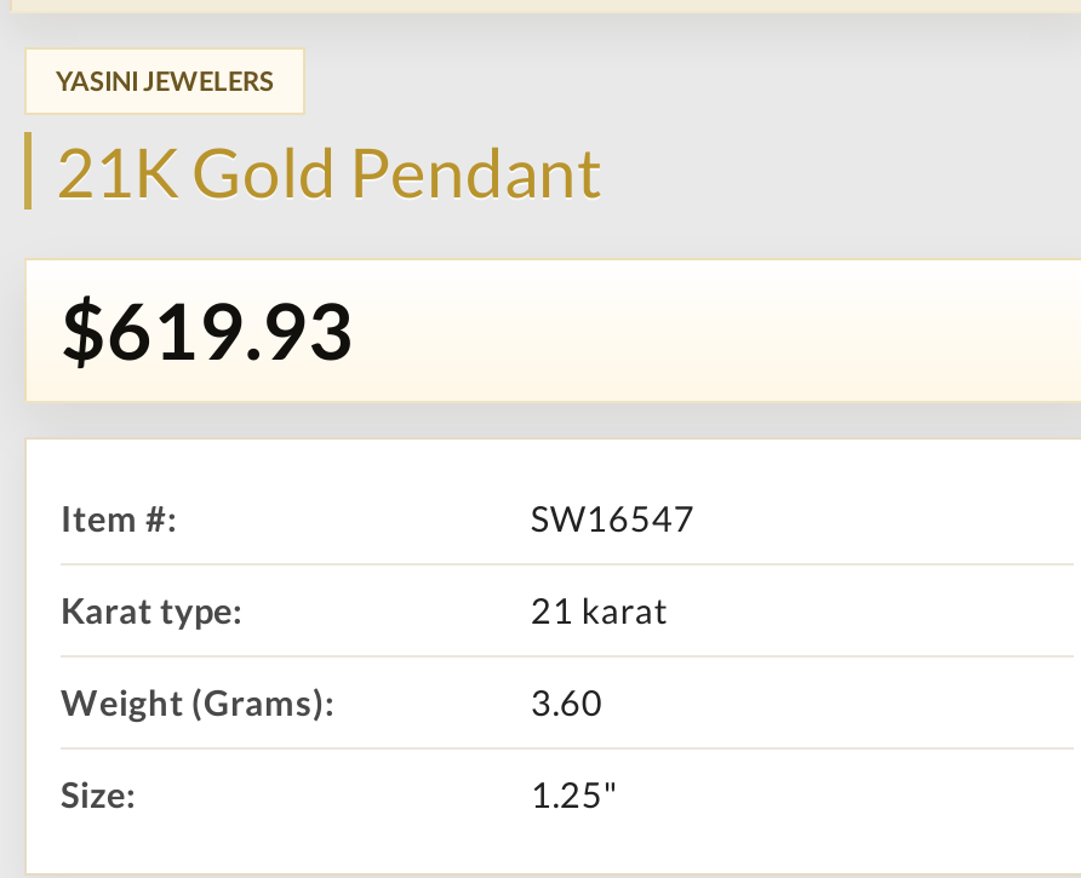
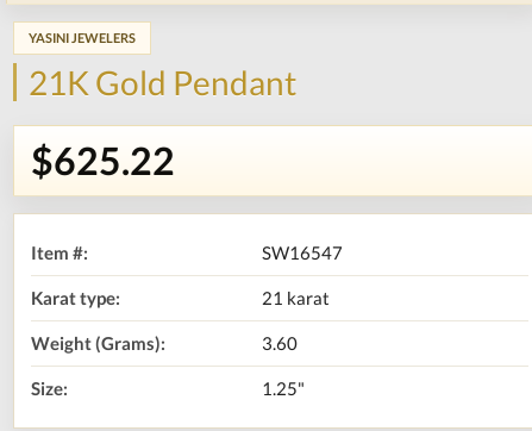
- $619.93
+ $625.22
